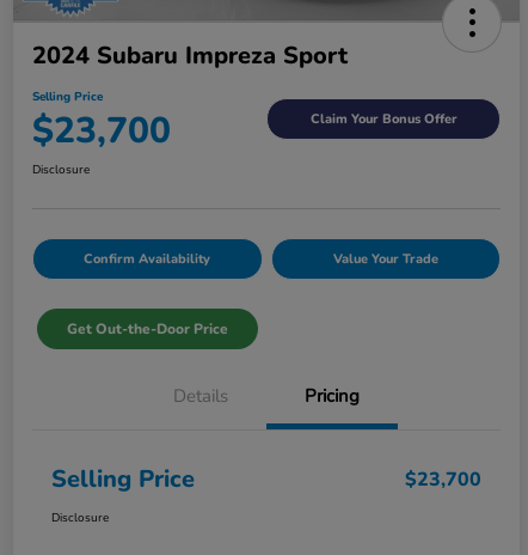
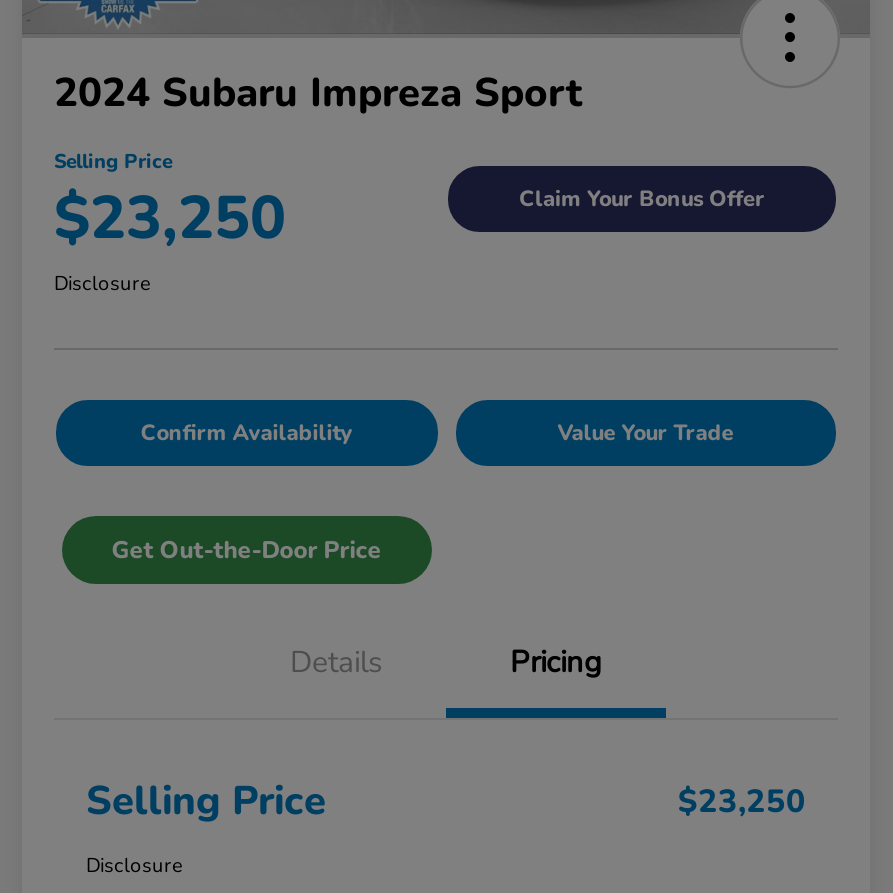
- $23,700
+ $23,250

- $23,700
+ $23,250
